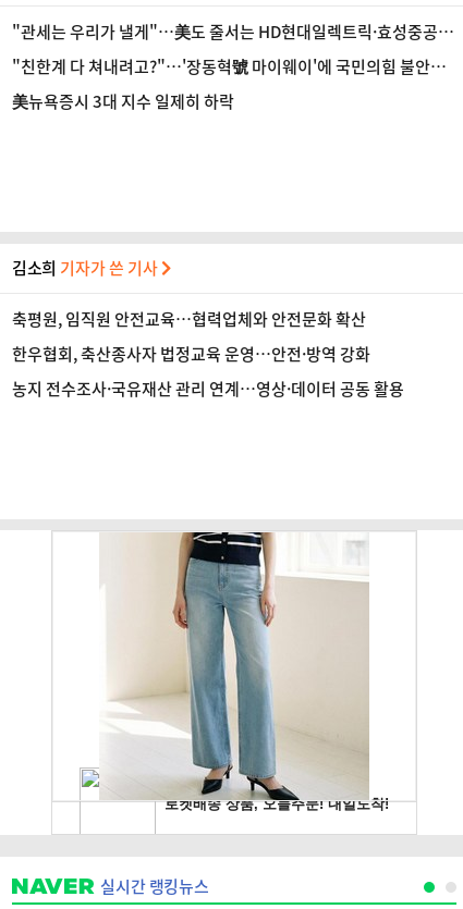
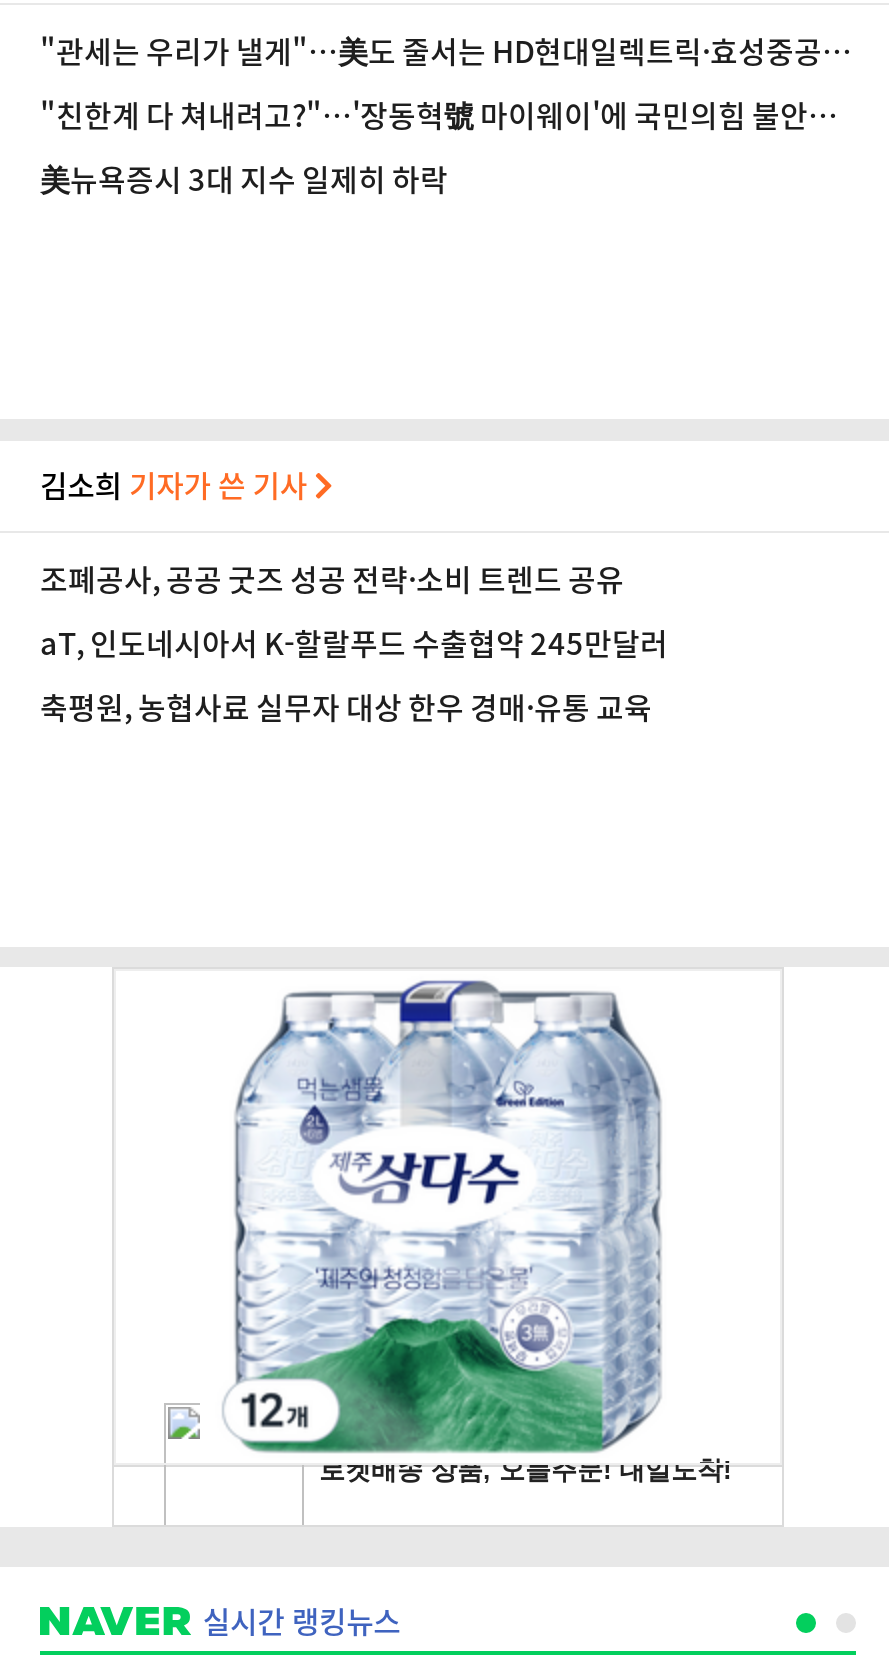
- 축평원, 임직원 안전교육…협력업체와 안전문화 확산
+ 조폐공사, 공공 굿즈 성공 전략·소비 트렌드 공유

- 한우협회, 축산종사자 법정교육 운영…안전·방역 강화
+ aT, 인도네시아서 K-할랄푸드 수출협약 245만달러

- 농지 전수조사·국유재산 관리 연계…영상·데이터 공동 활용
+ 축평원, 농협사료 실무자 대상 한우 경매·유통 교육

- [image]
+ [image]
